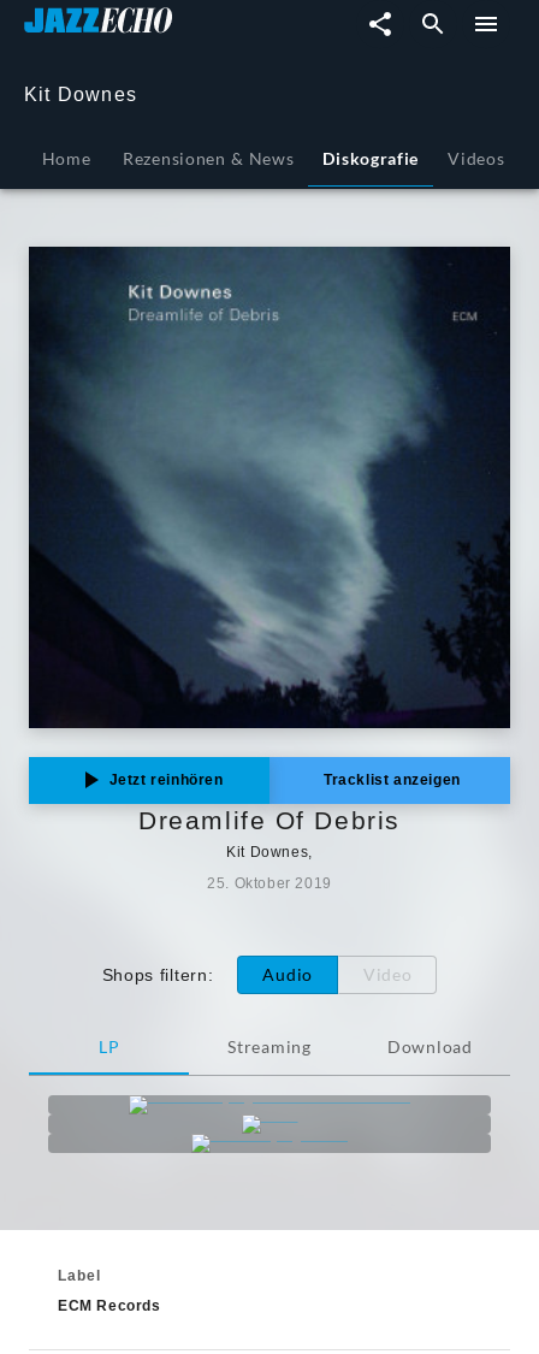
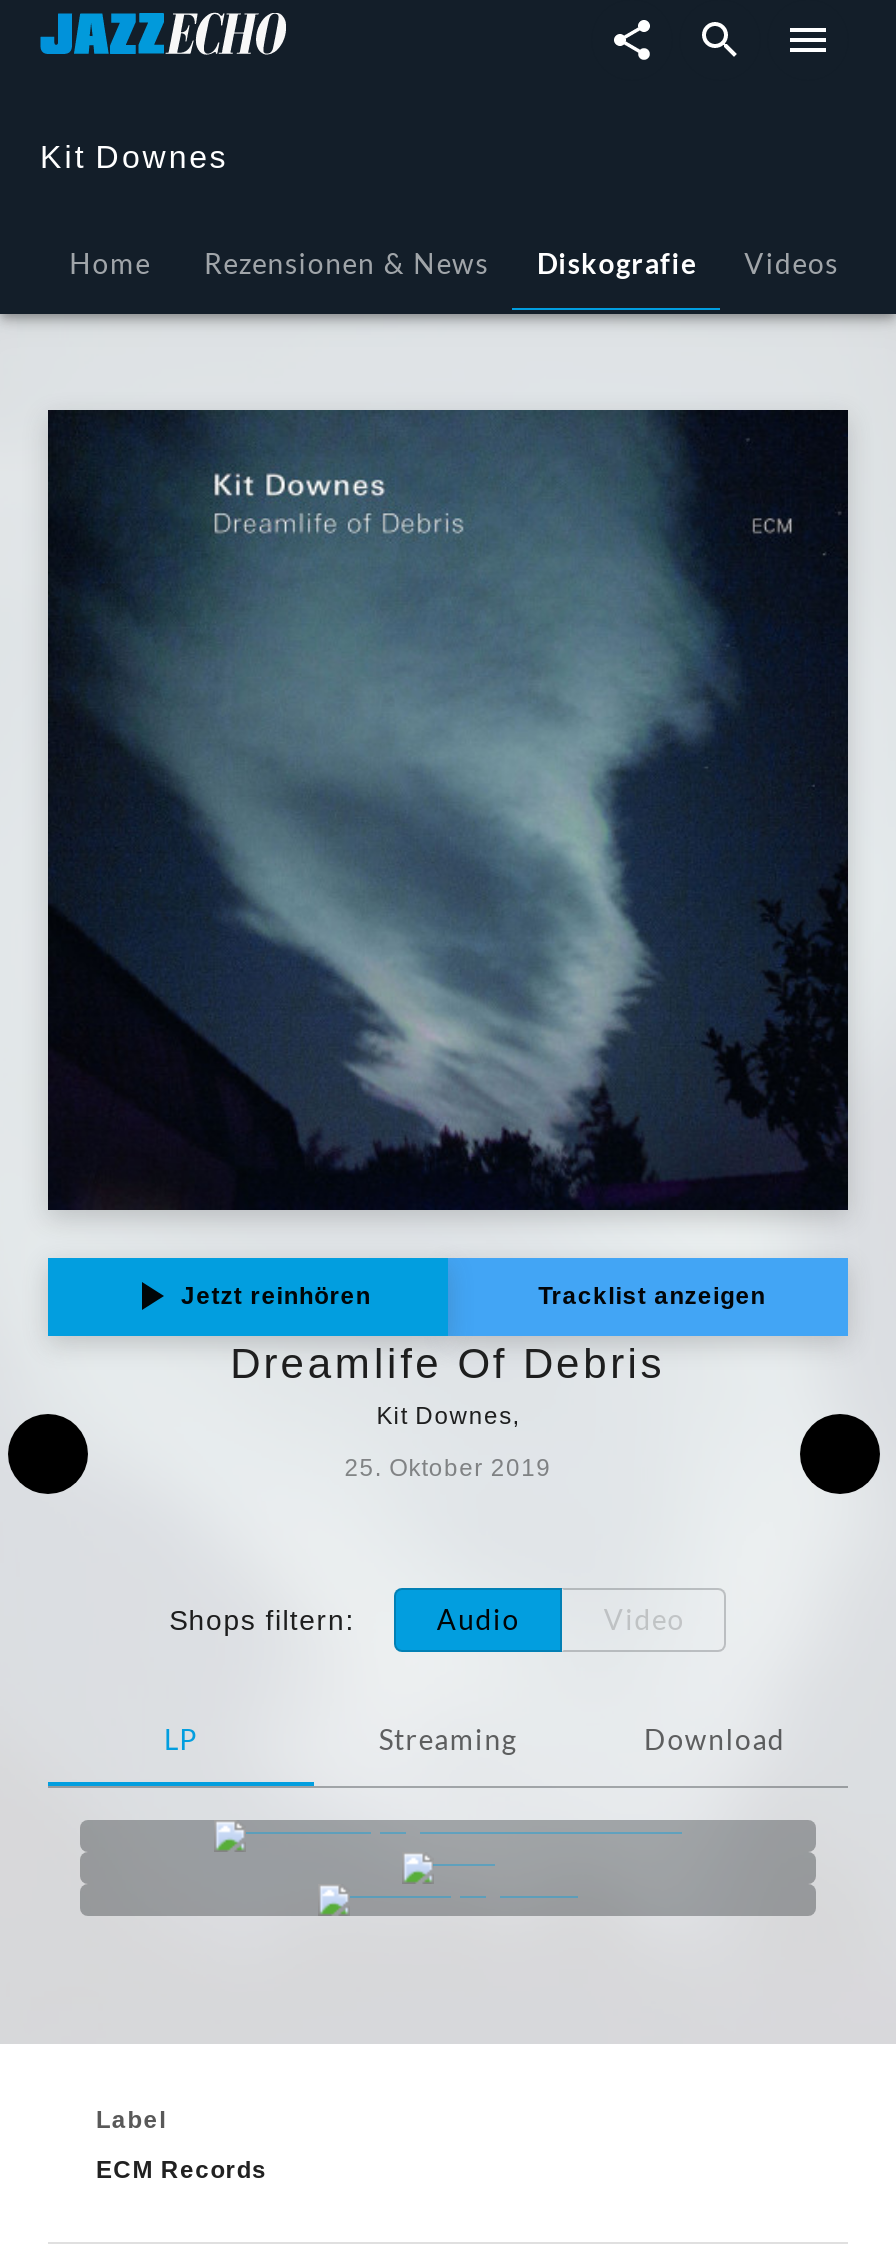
+ [image]

+ [image]
